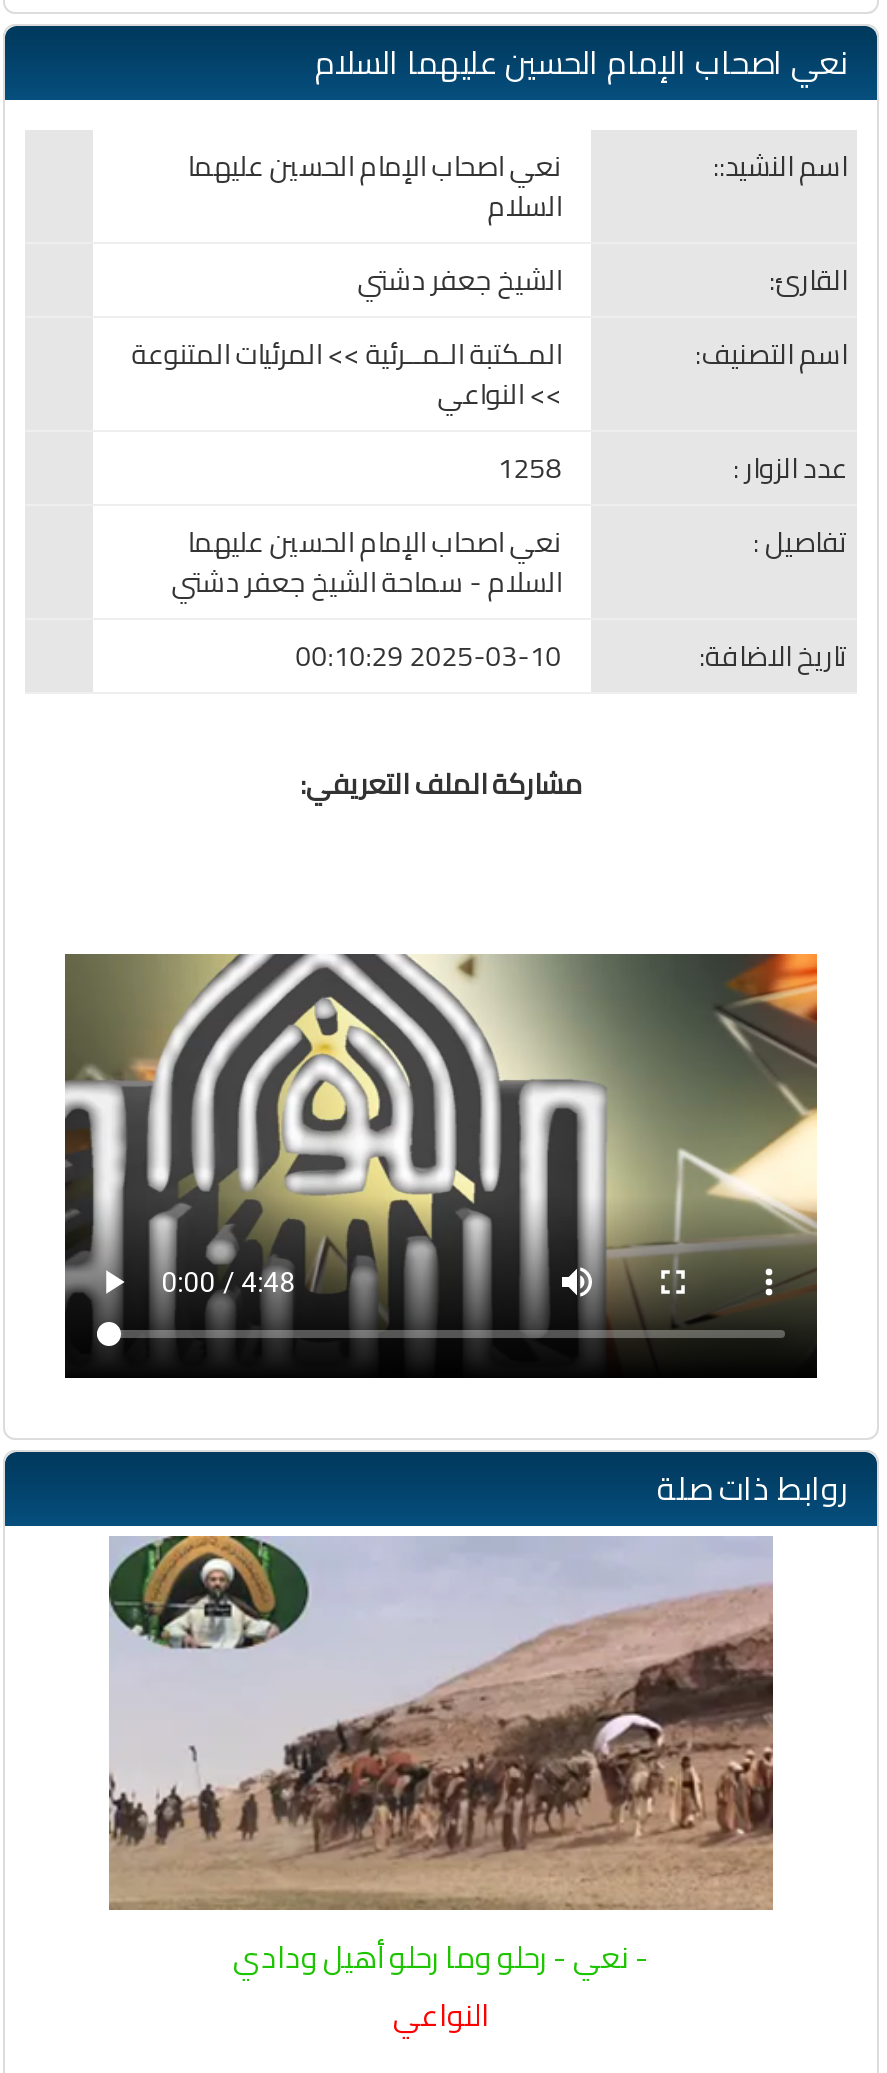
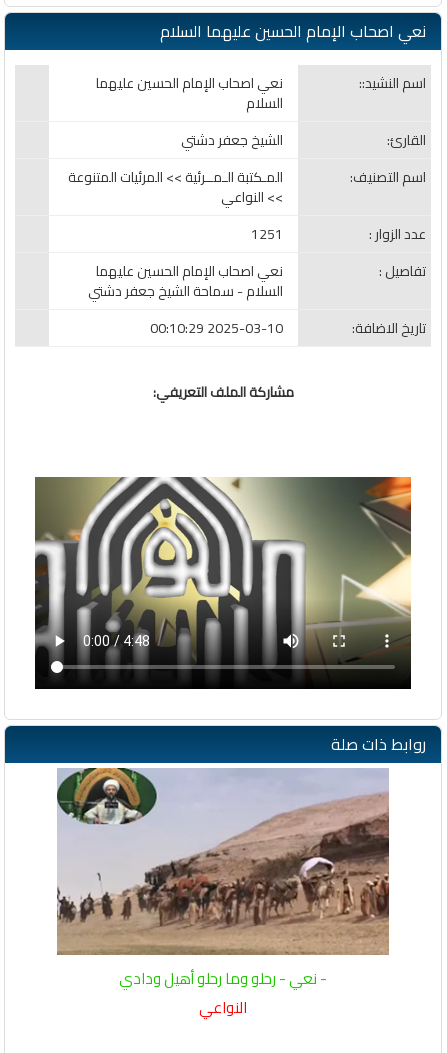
- 1258
+ 1251
